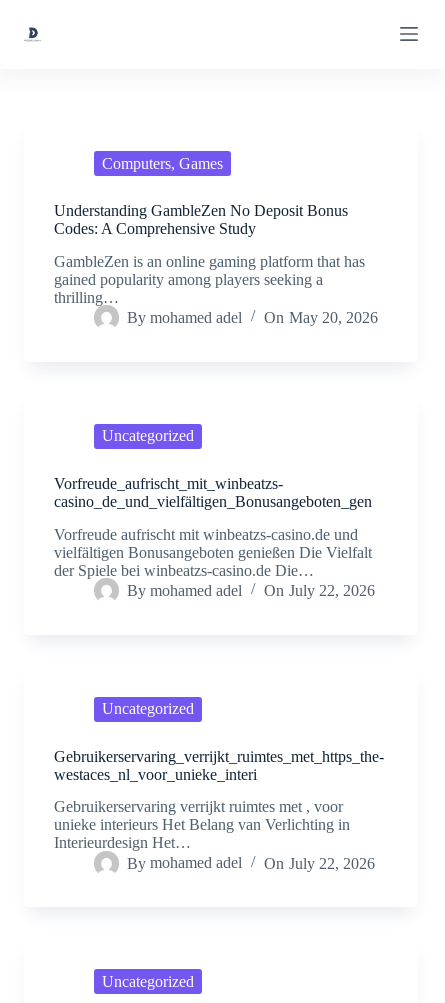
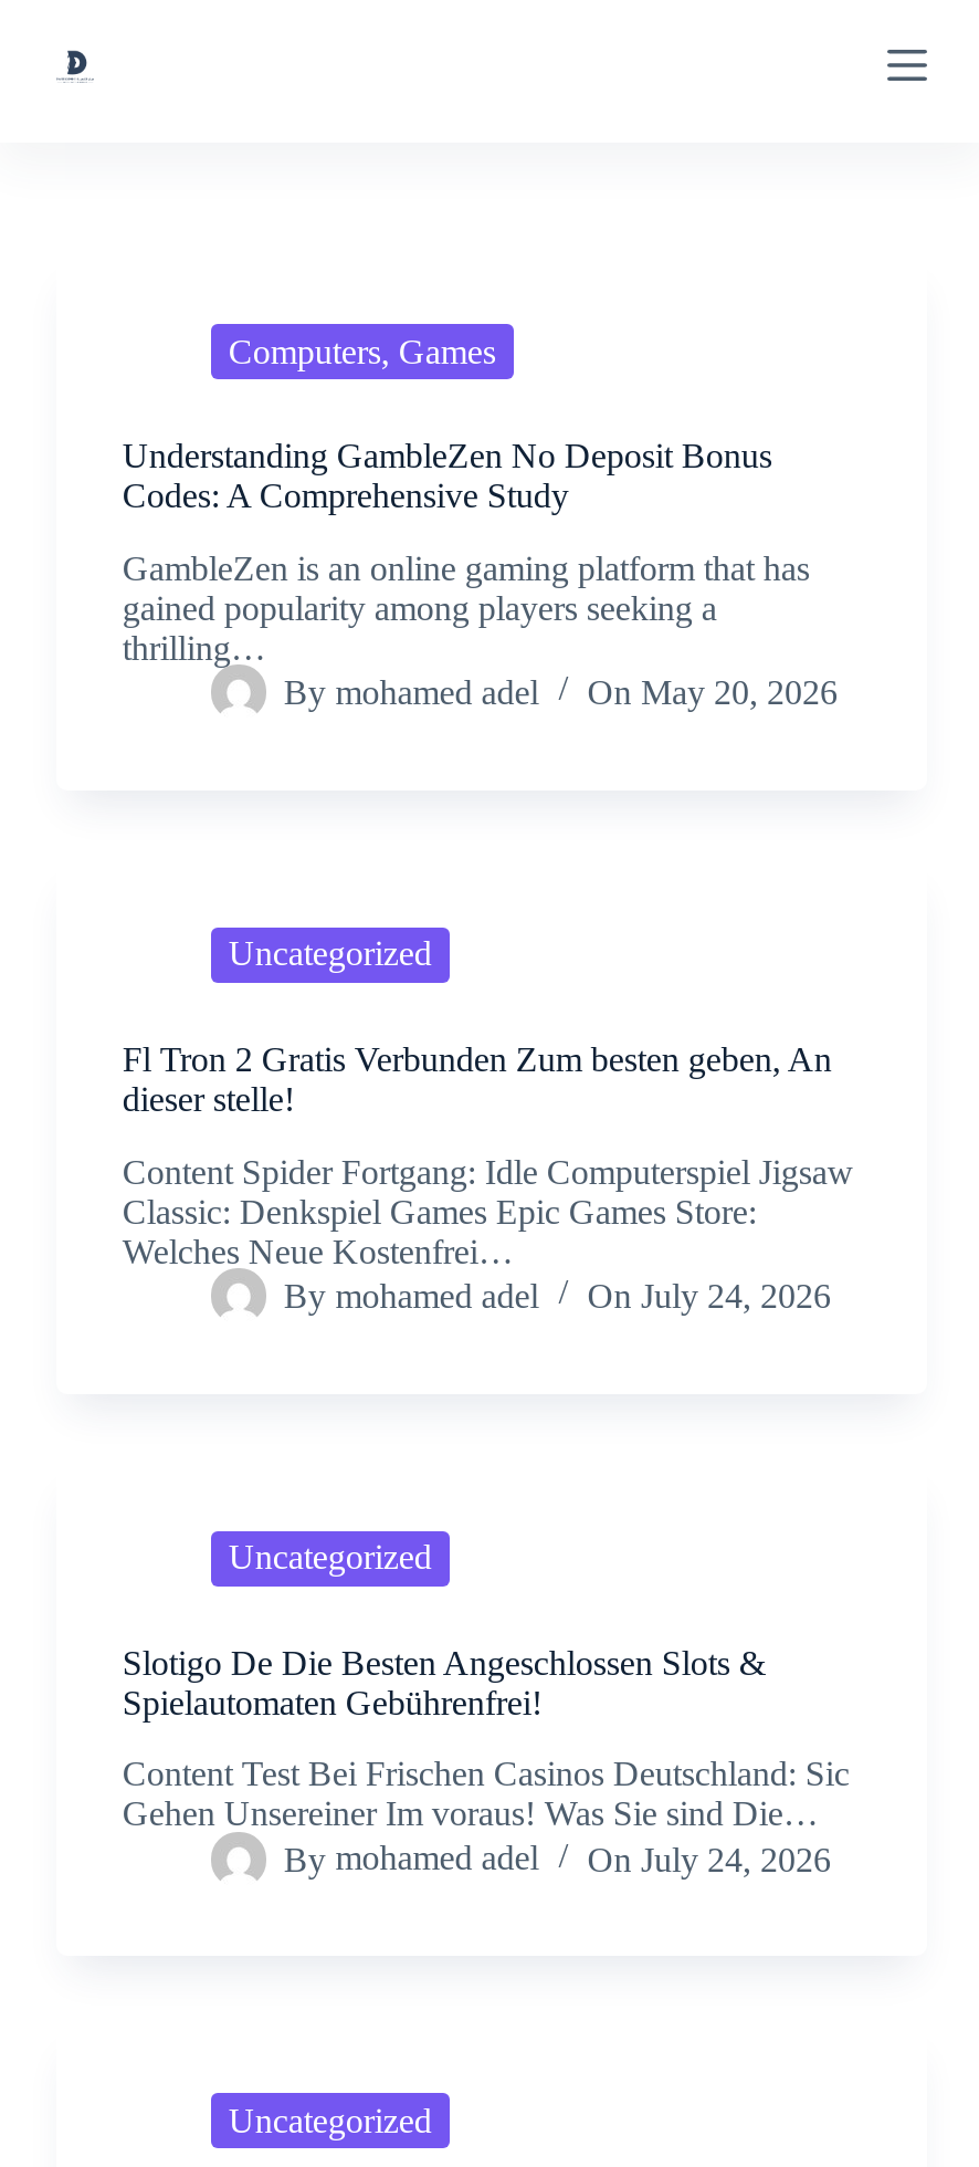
- Vorfreude_aufrischt_mit_winbeatzs-
- casino_de_und_vielfältigen_Bonusangeboten_gen
+ Fl Tron 2 Gratis Verbunden Zum besten geben, An
+ dieser stelle!

- Vorfreude aufrischt mit winbeatzs-casino.de und
- vielfältigen Bonusangeboten genießen Die Vielfalt
- der Spiele bei winbeatzs-casino.de Die…
+ Content Spider Fortgang: Idle Computerspiel Jigsaw
+ Classic: Denkspiel Games Epic Games Store:
+ Welches Neue Kostenfrei…

- By mohamed adel On July 22, 2026
+ By mohamed adel On July 24, 2026

- Gebruikerservaring_verrijkt_ruimtes_met_https_the-
- westaces_nl_voor_unieke_interi
+ Slotigo De Die Besten Angeschlossen Slots &
+ Spielautomaten Gebührenfrei!

- Gebruikerservaring verrijkt ruimtes met , voor
- unieke interieurs Het Belang van Verlichting in
- Interieurdesign Het…
+ Content Test Bei Frischen Casinos Deutschland: Sic
+ Gehen Unsereiner Im voraus! Was Sie sind Die…

- By mohamed adel On July 22, 2026
+ By mohamed adel On July 24, 2026
